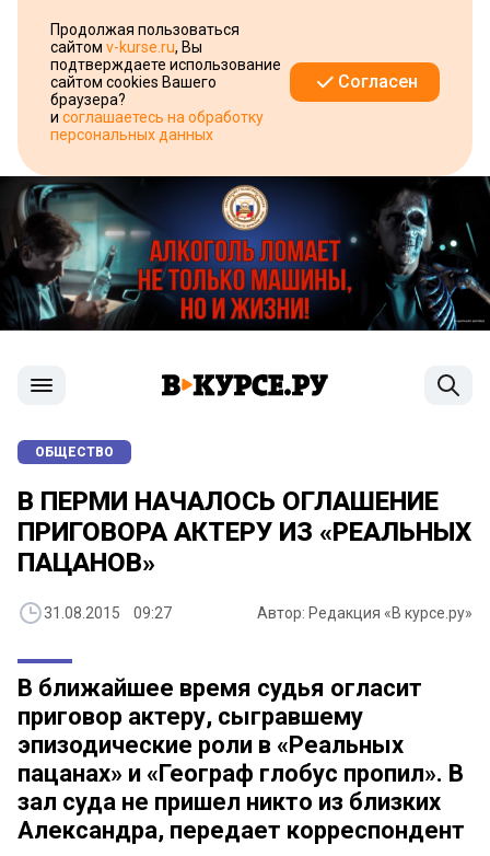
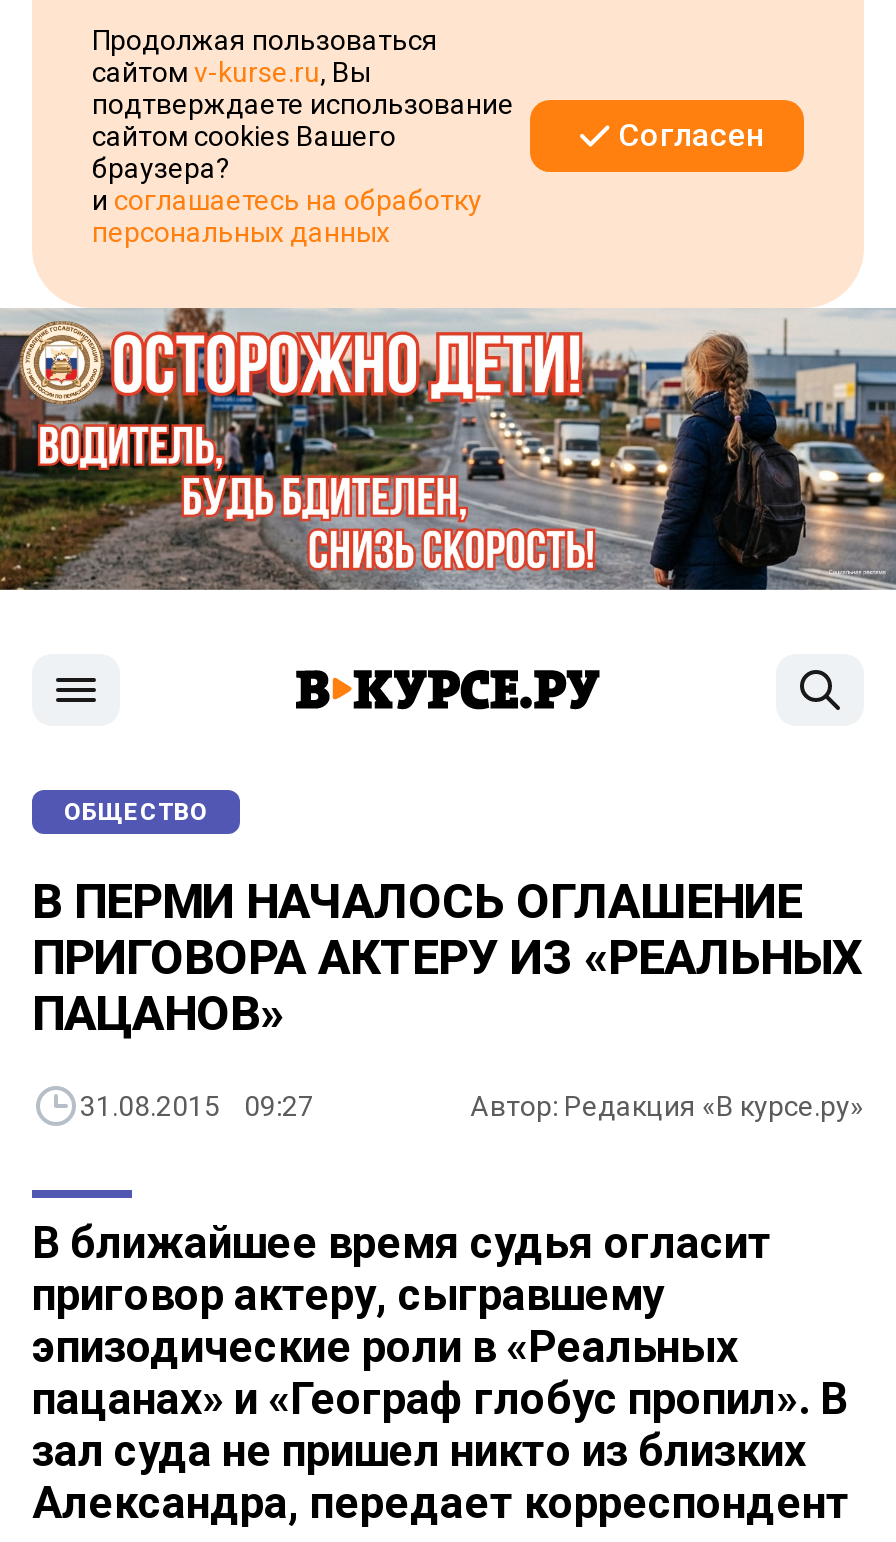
- [image]
+ [image]
